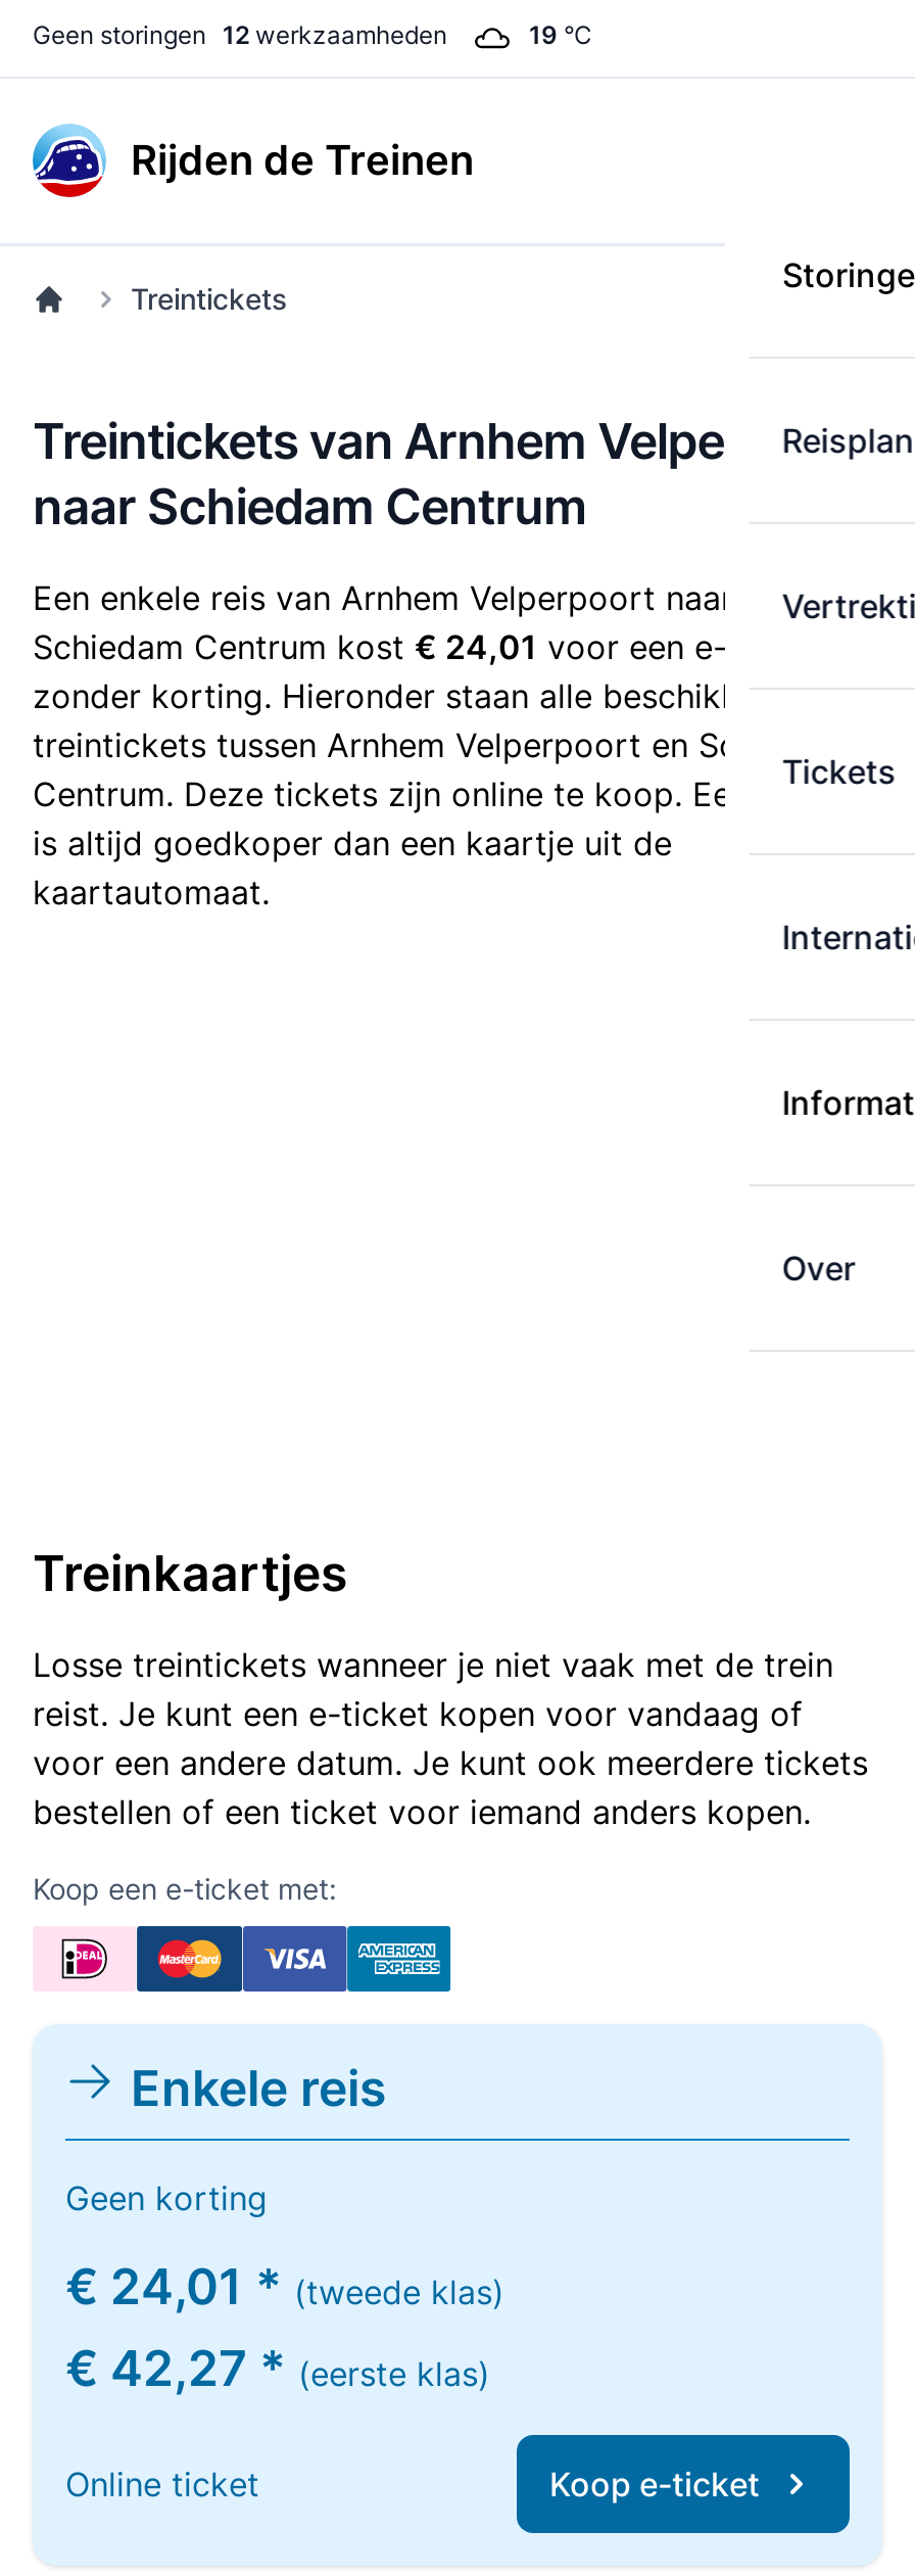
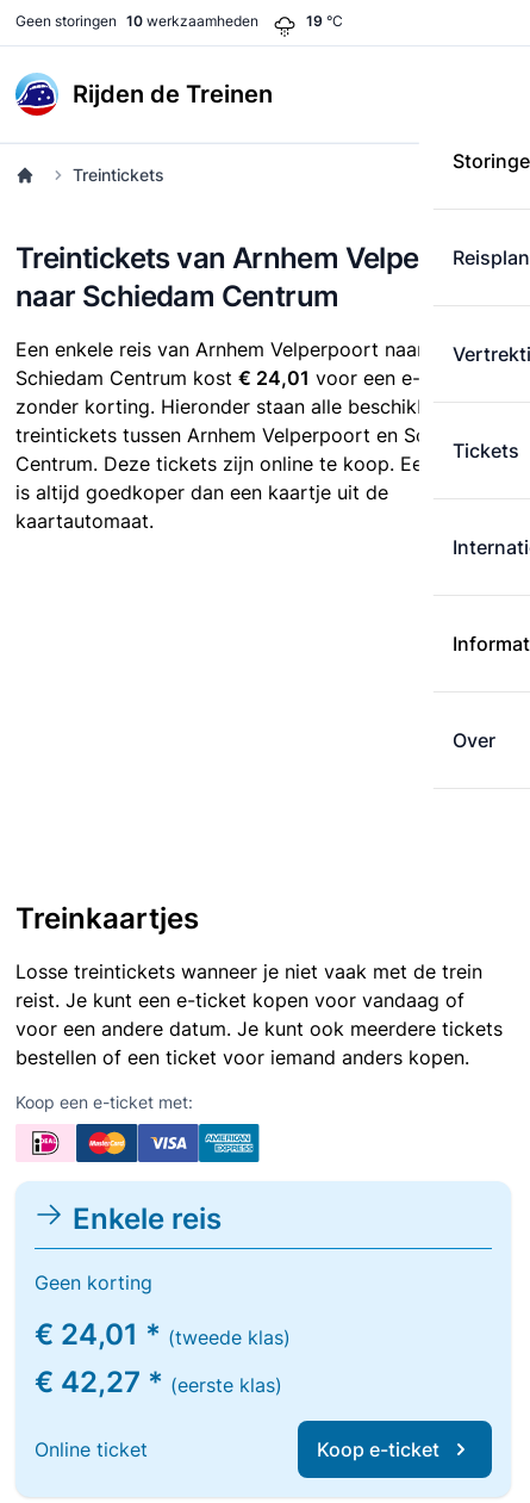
- Geen storingen 12 werkzaamheden
+ Geen storingen 10 werkzaamheden
